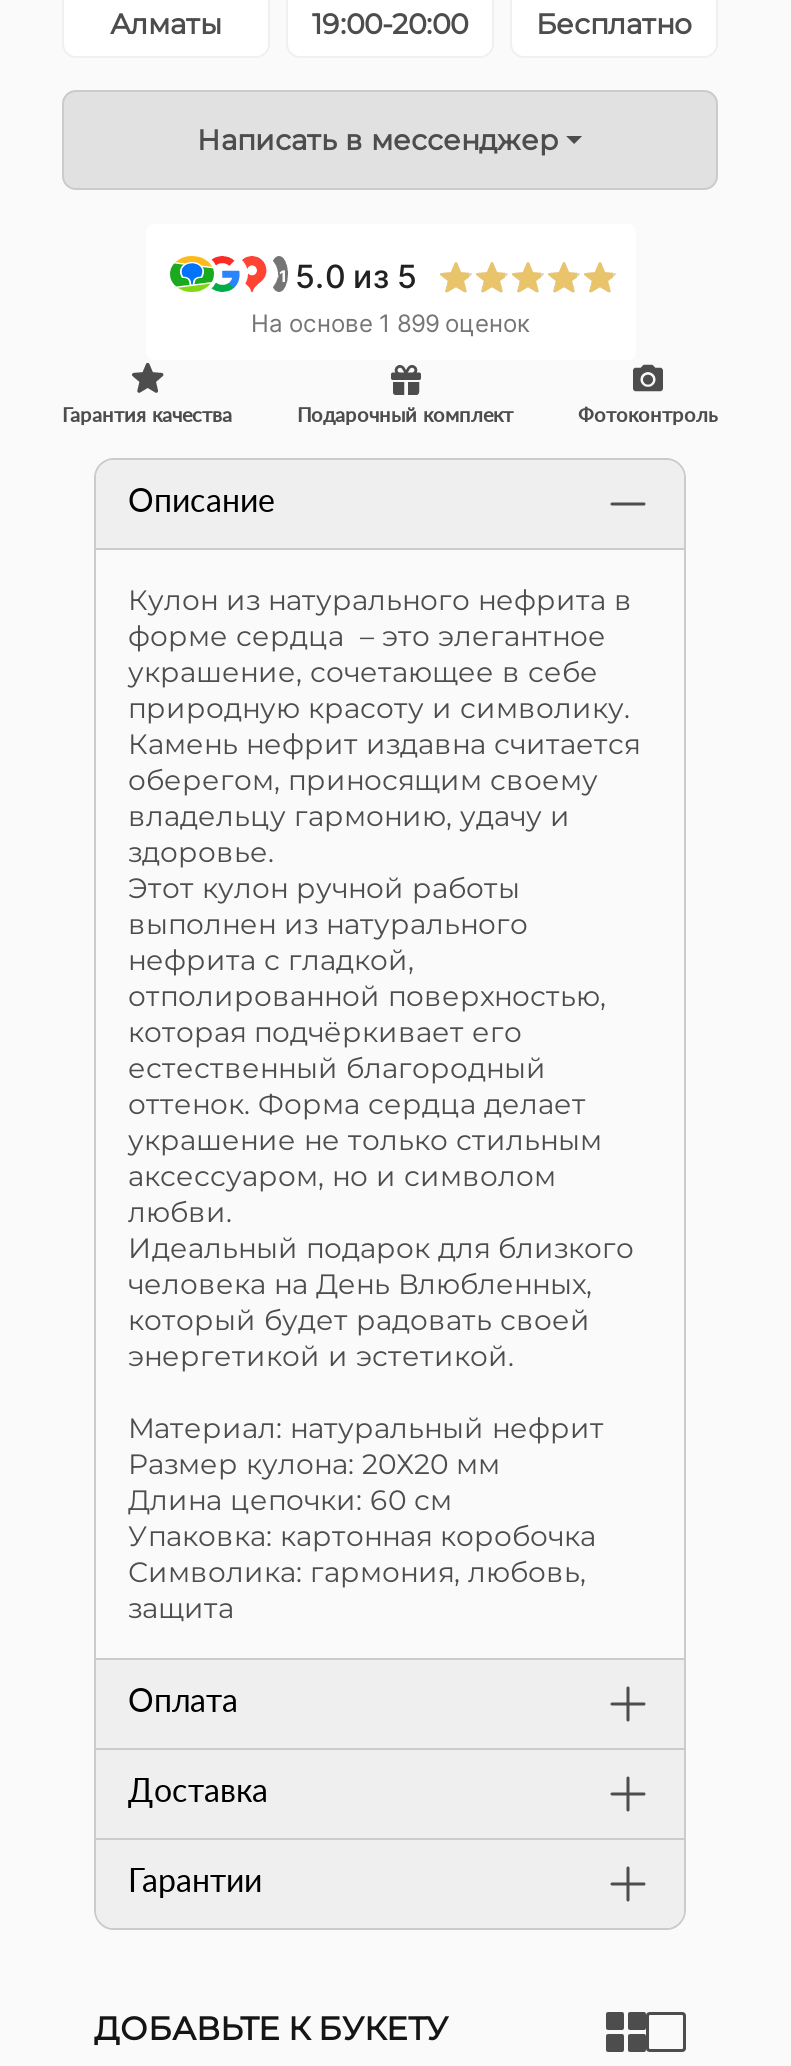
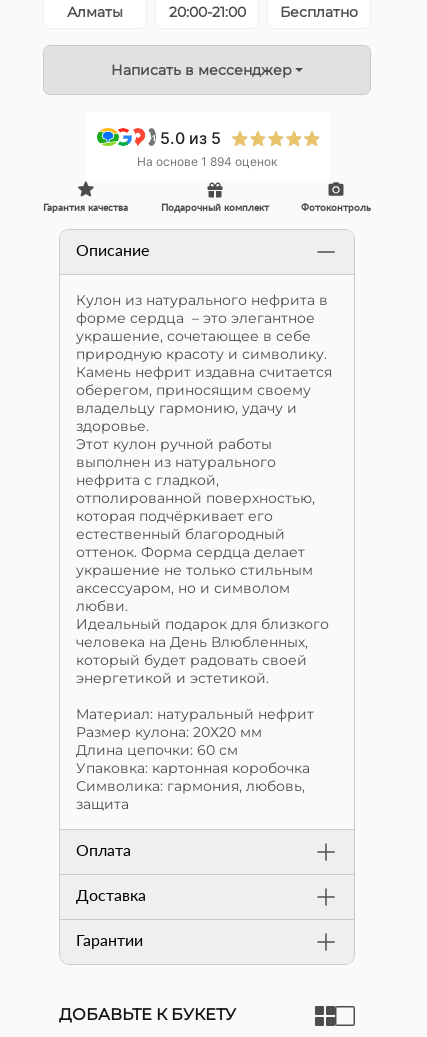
- 19:00-20:00 Бесплатно
+ 20:00-21:00 Бесплатно

- На основе 1 899 оценок
+ На основе 1 894 оценок
